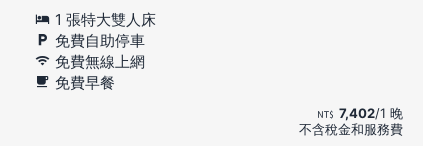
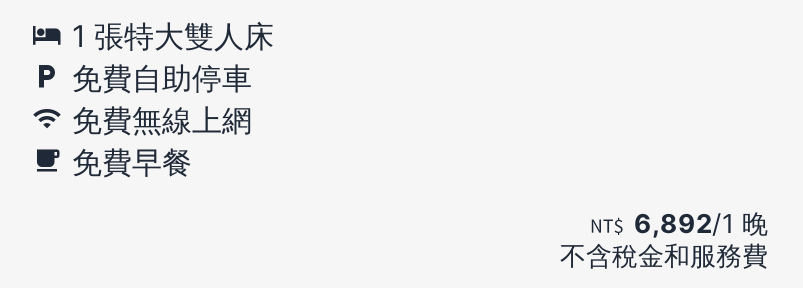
- 7,402/1 晚
+ 6,892/1 晚
